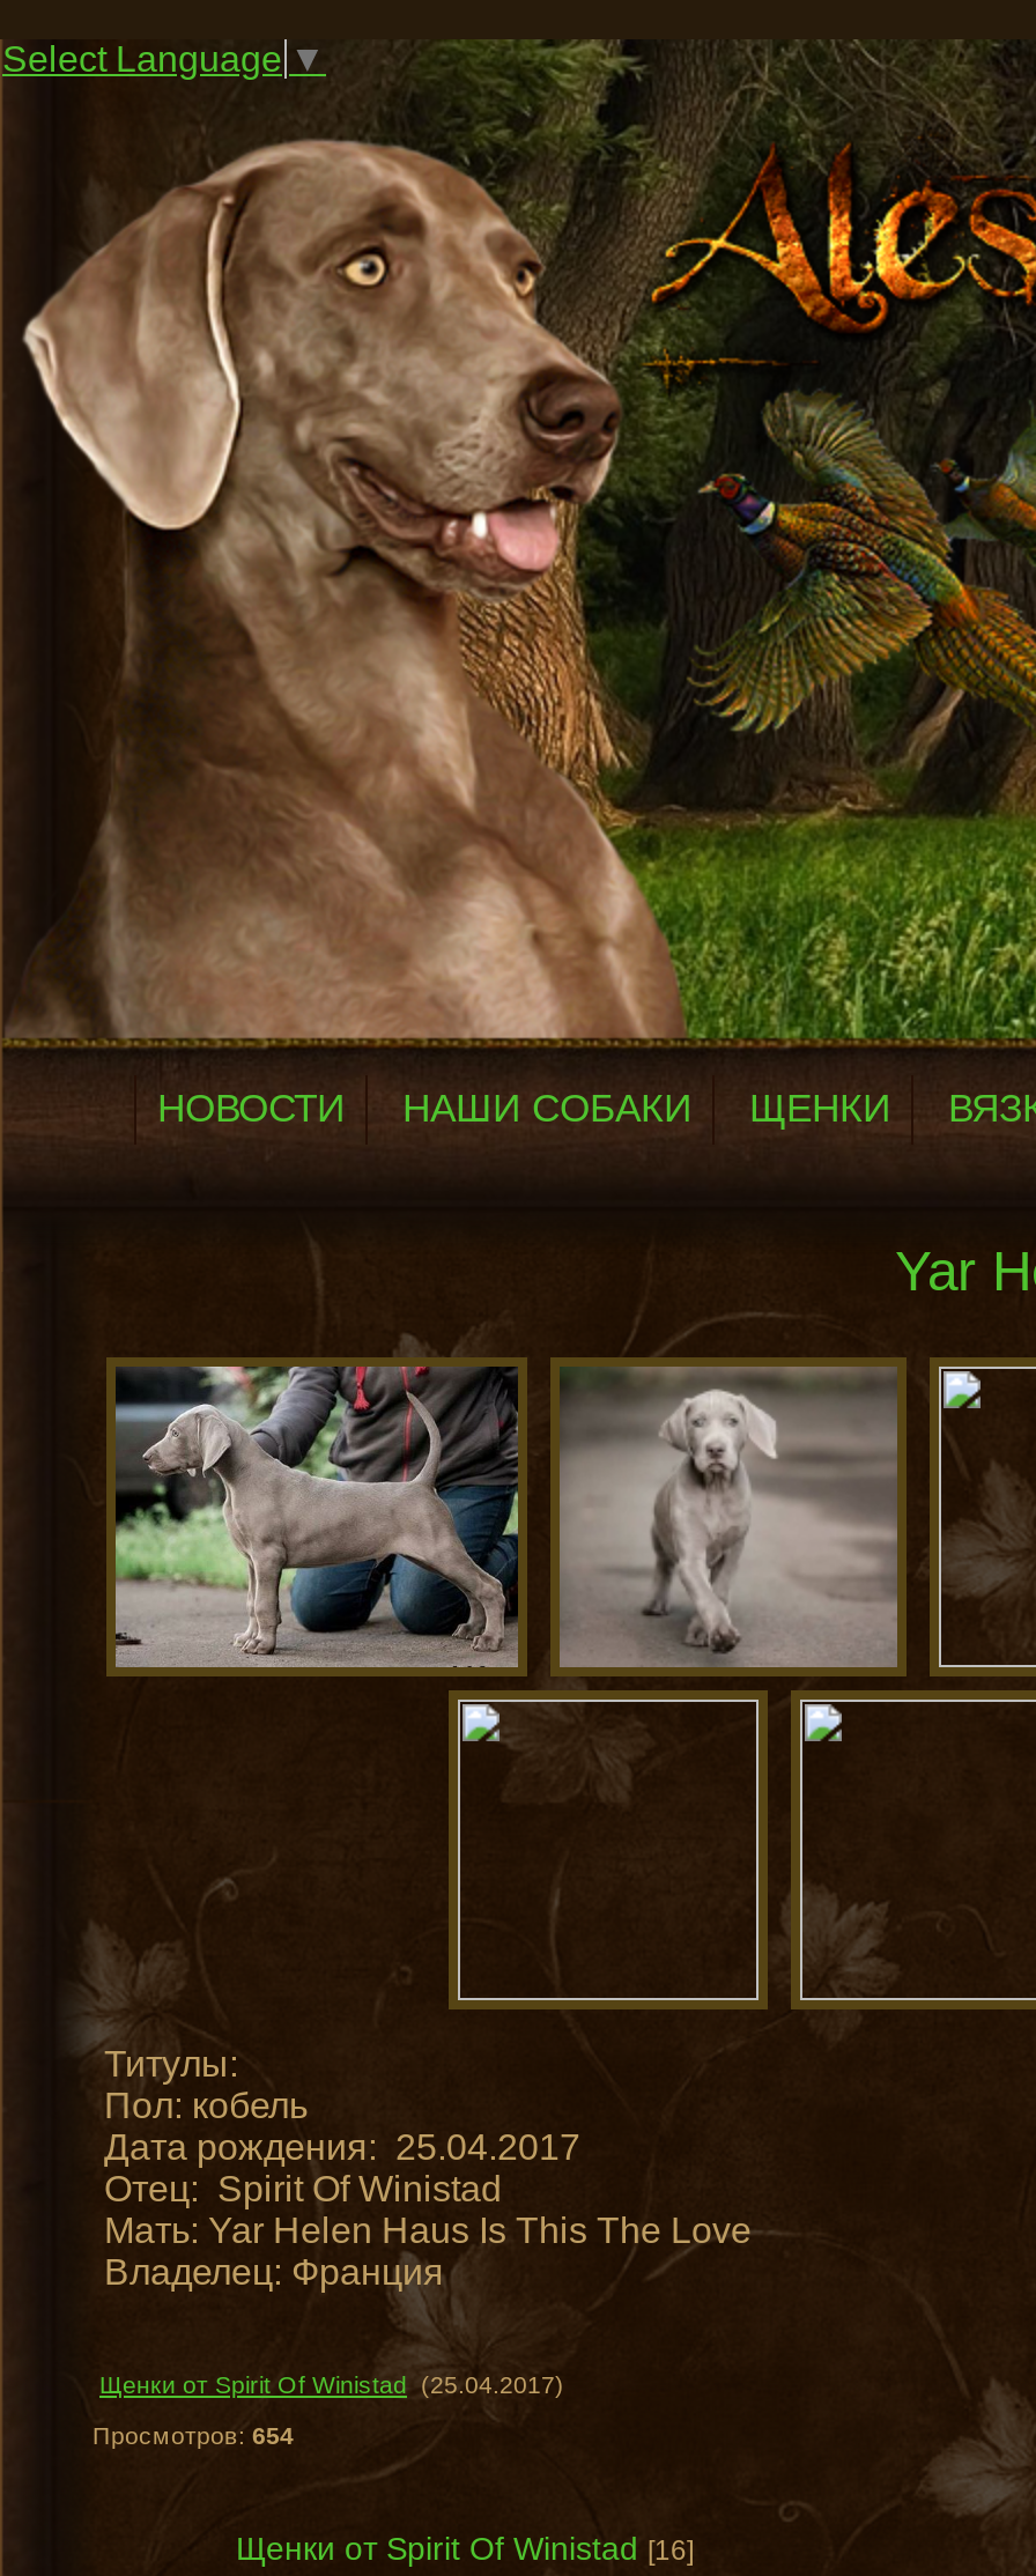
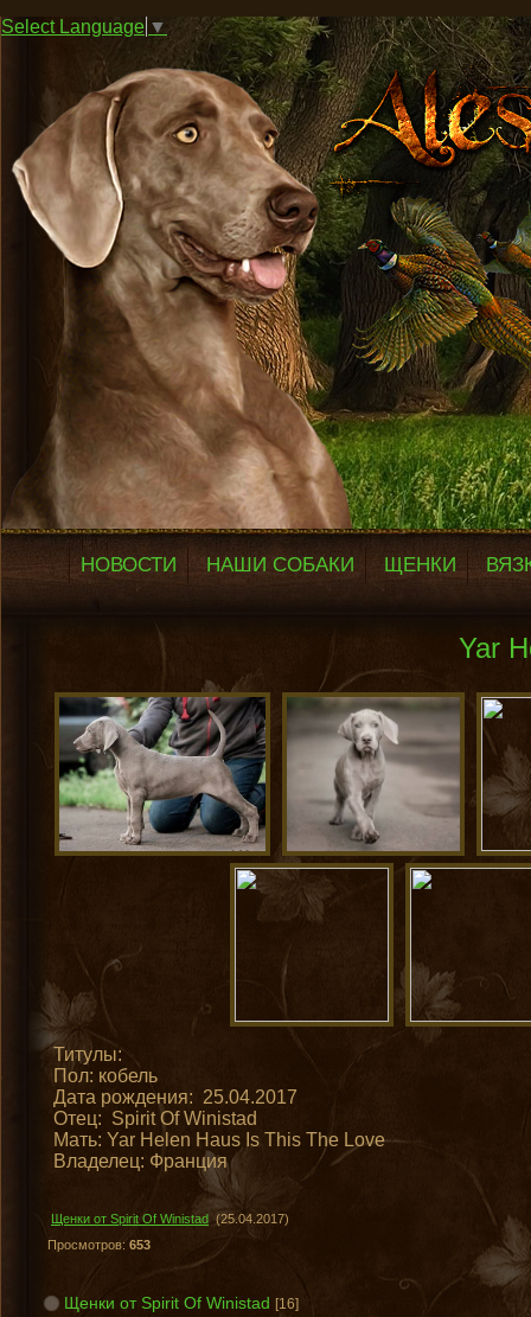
- Просмотров: 654
+ Просмотров: 653
